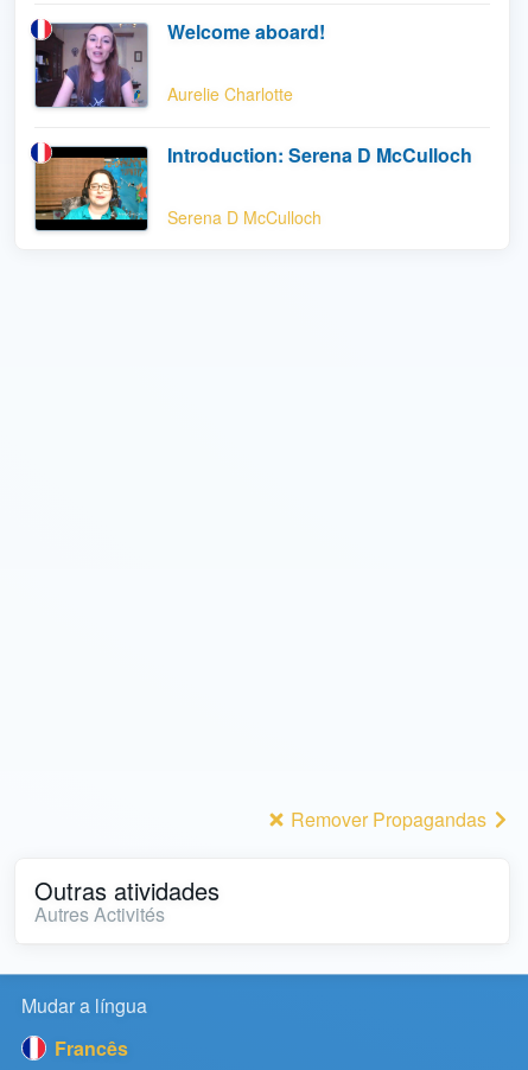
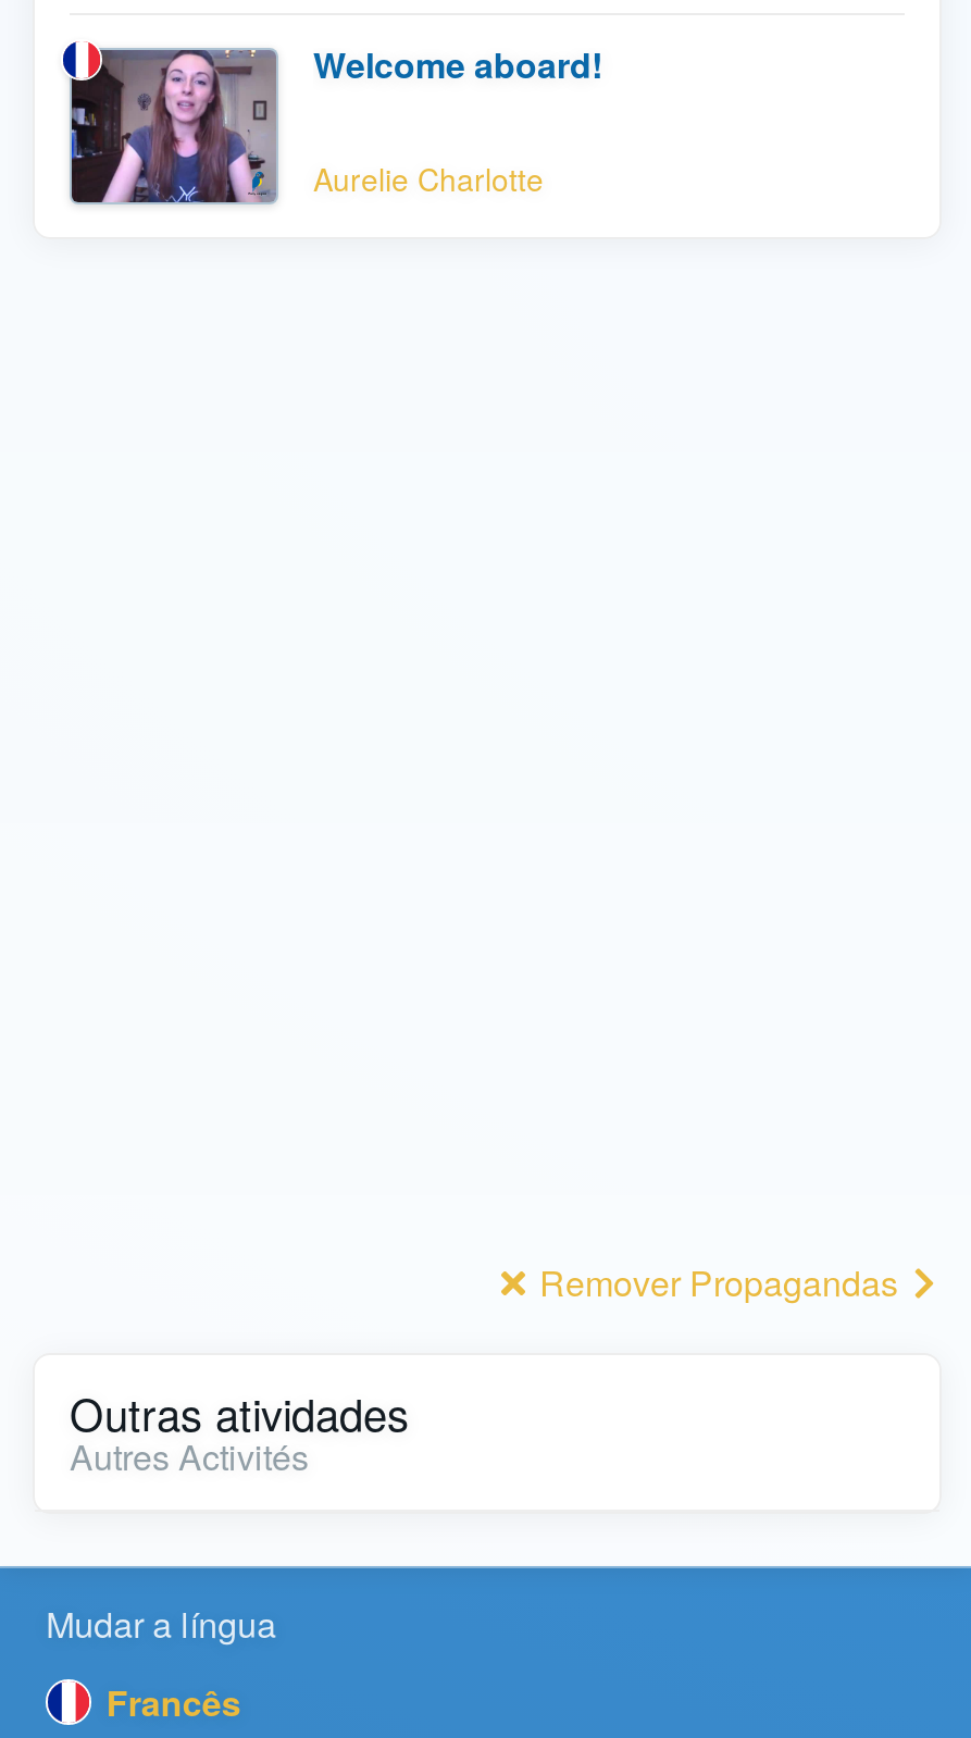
- [image]
- Introduction: Serena D McCulloch
- Serena D McCulloch
